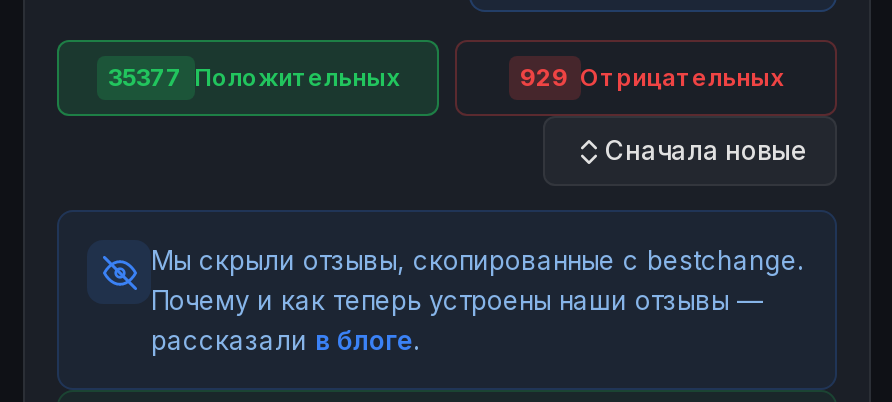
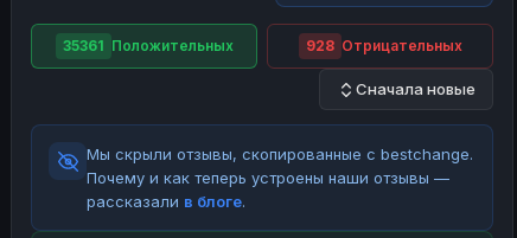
- 35377 Положительных
+ 35361 Положительных

- 929 Отрицательных
+ 928 Отрицательных
